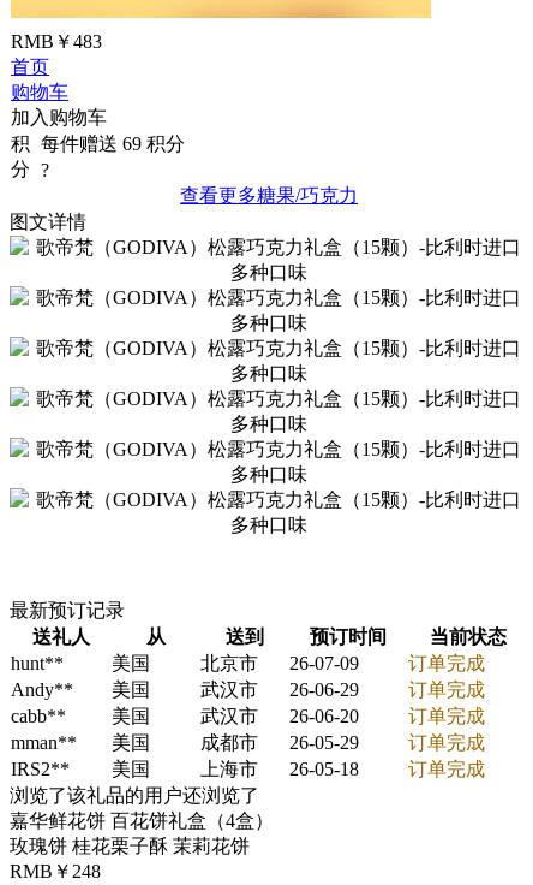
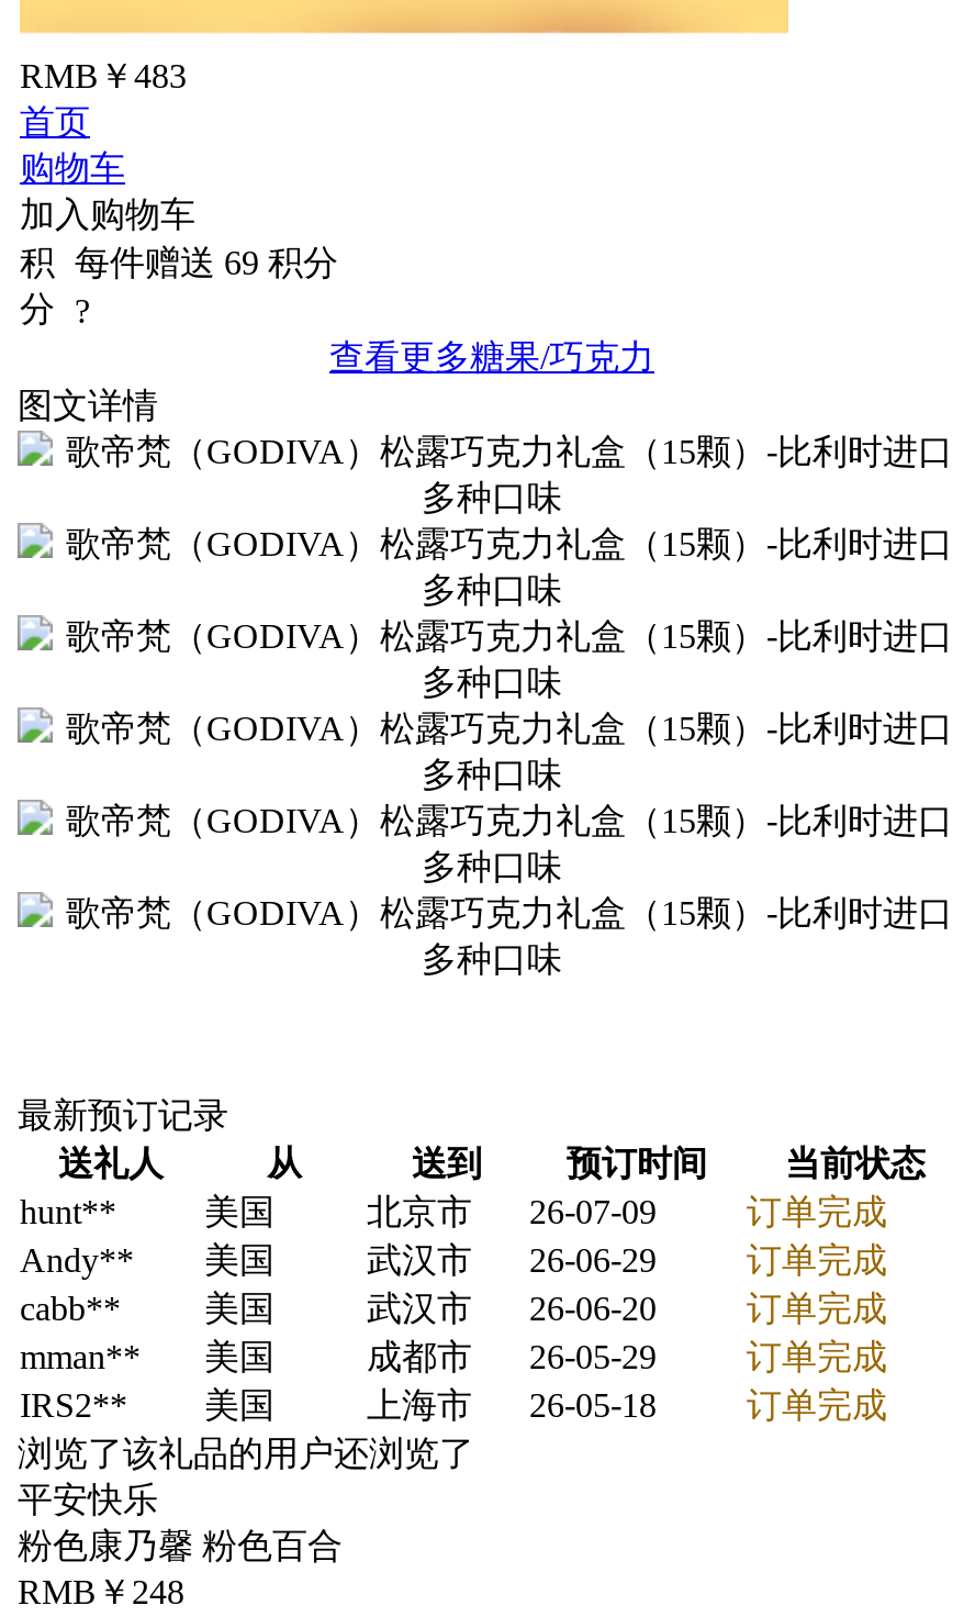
- 嘉华鲜花饼 百花饼礼盒（4盒）
- 玫瑰饼 桂花栗子酥 茉莉花饼
+ 平安快乐
+ 粉色康乃馨 粉色百合
